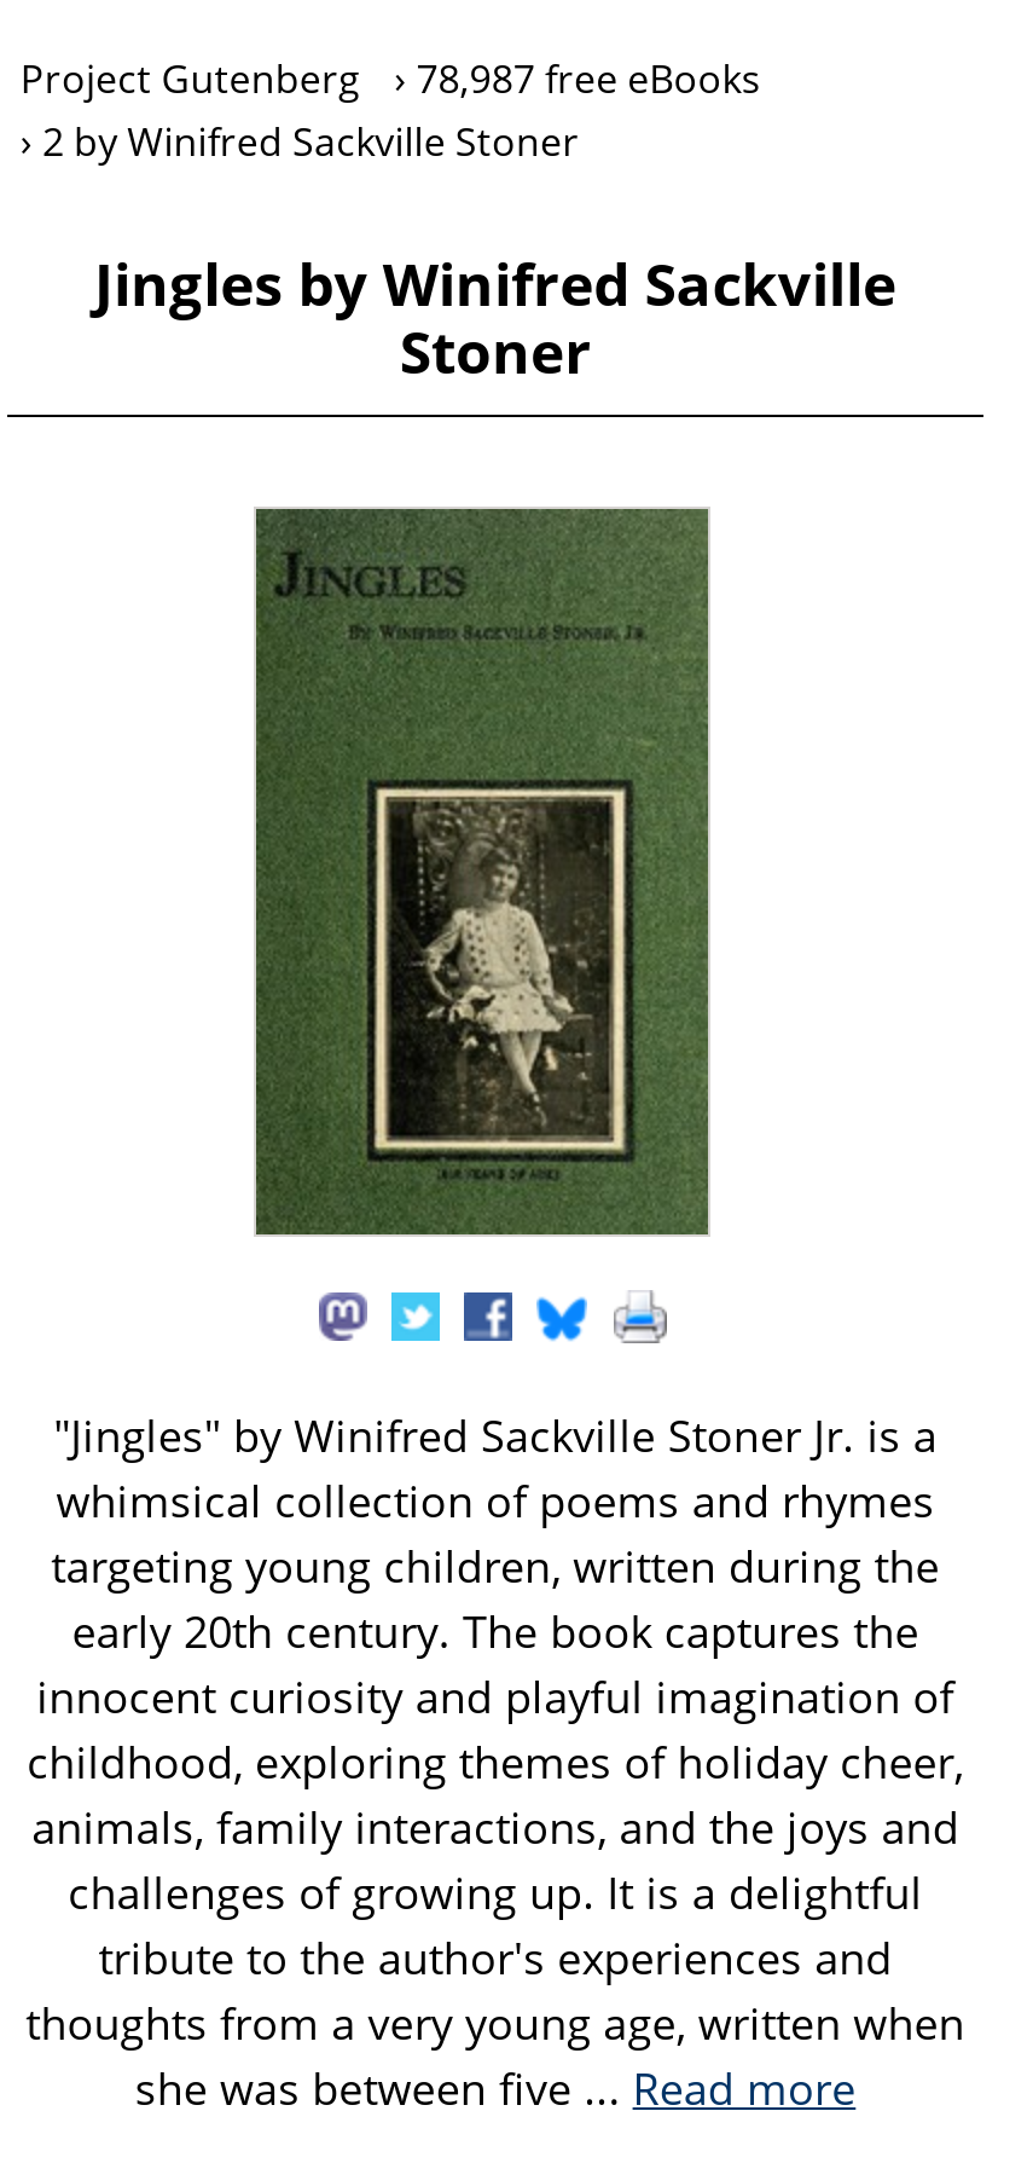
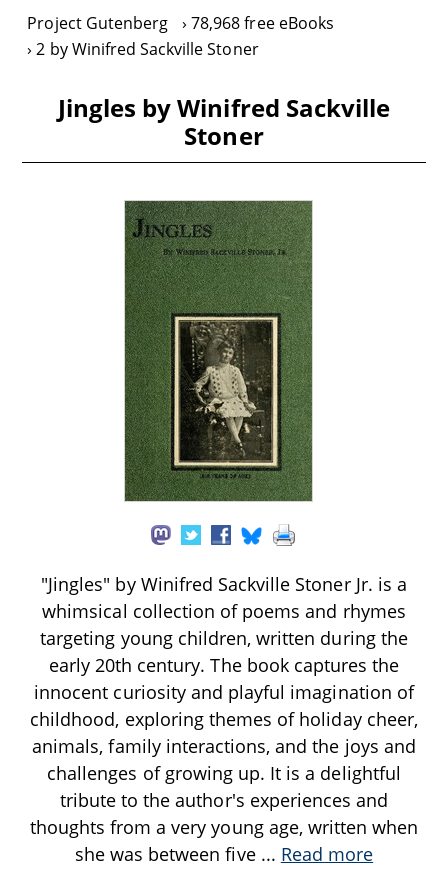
- Project Gutenberg 78,987 free eBooks
+ Project Gutenberg 78,968 free eBooks
